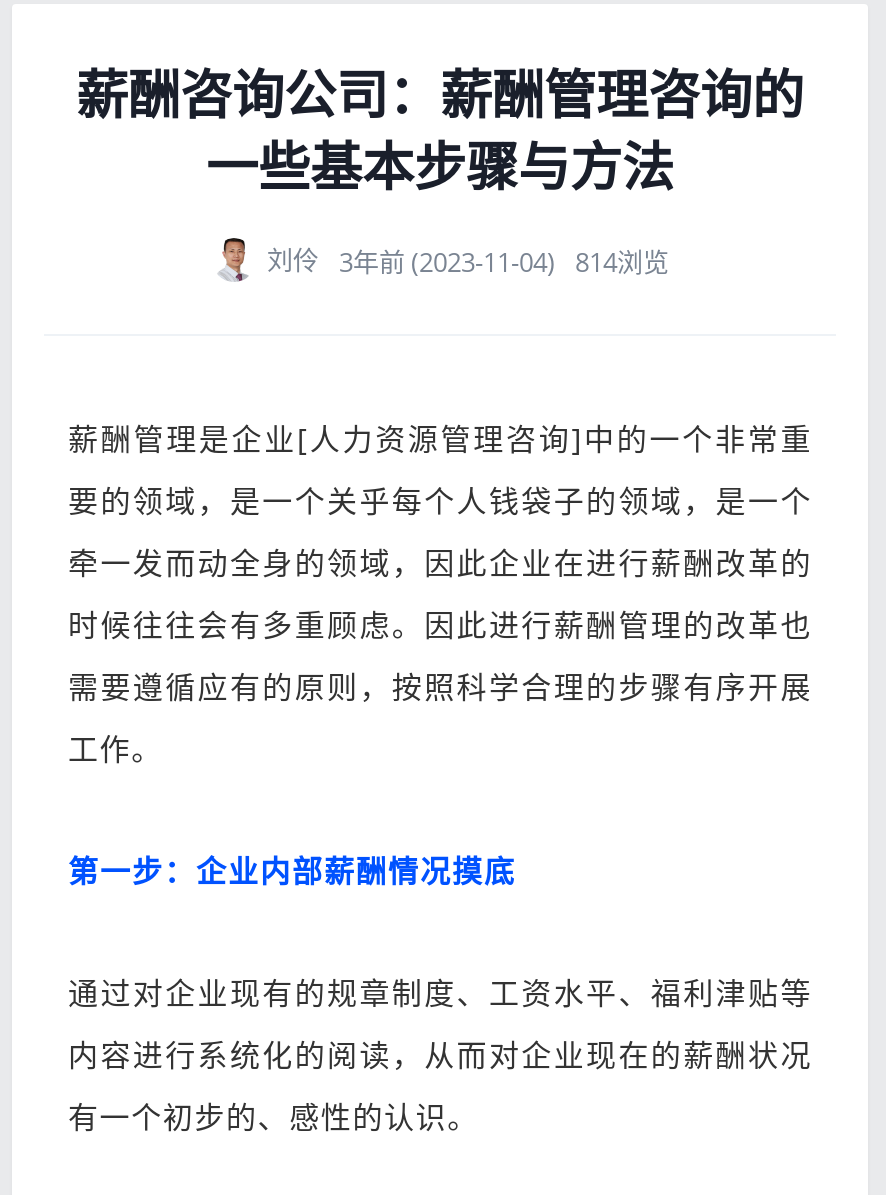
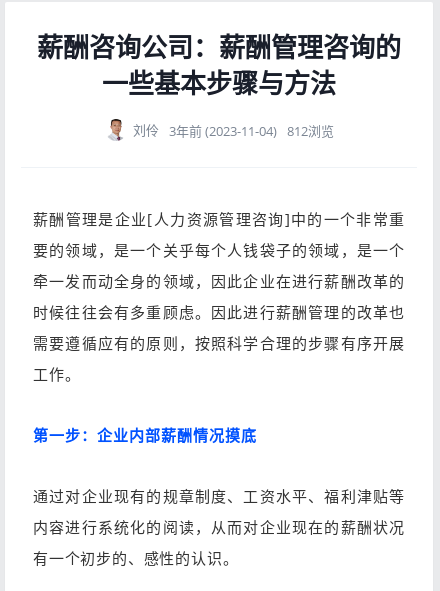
- 刘伶 3年前 (2023-11-04) 814浏览
+ 刘伶 3年前 (2023-11-04) 812浏览
